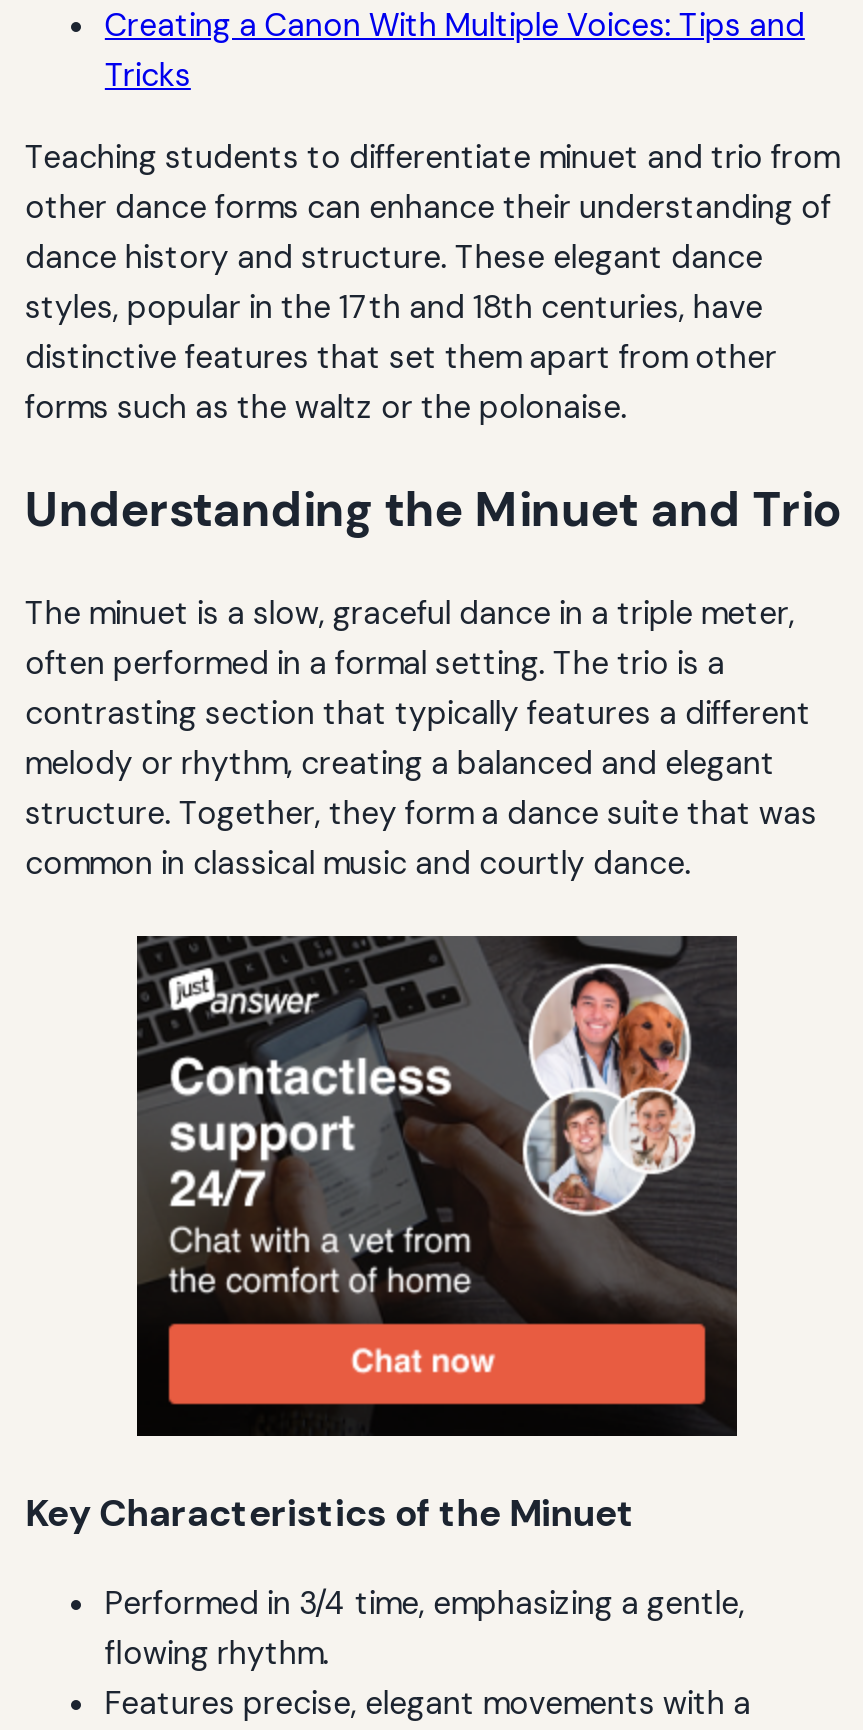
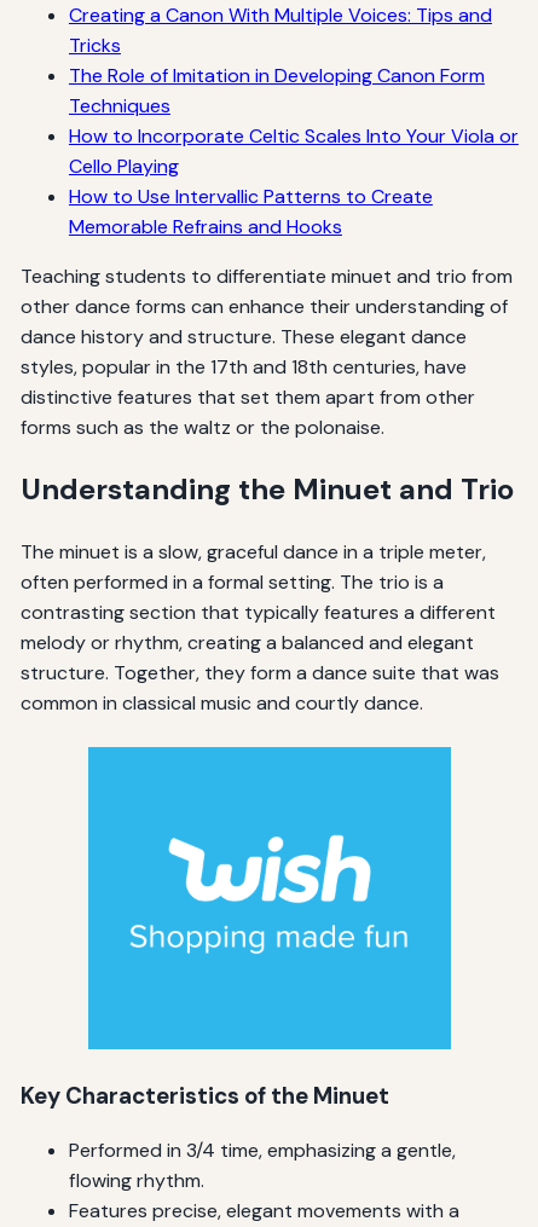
+ The Role of Imitation in Developing Canon Form
+ Techniques
+ How to Incorporate Celtic Scales Into Your Viola or
+ Cello Playing
+ How to Use Intervallic Patterns to Create
+ Memorable Refrains and Hooks

- [image]
+ [image]
